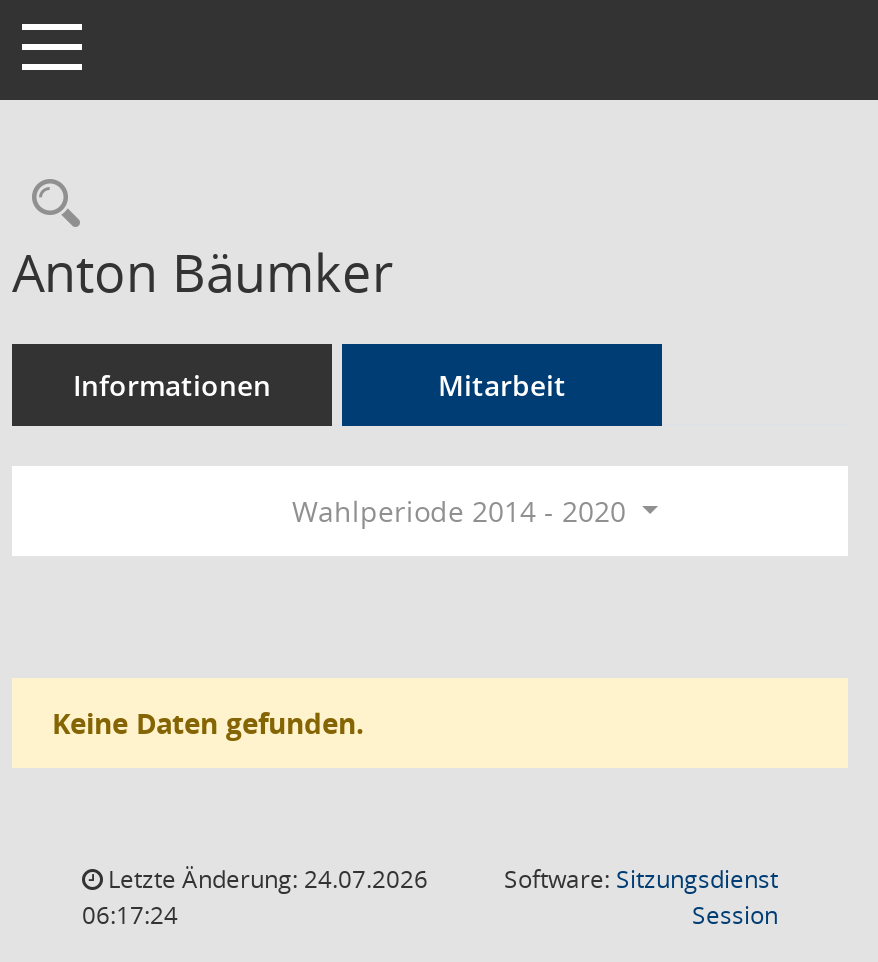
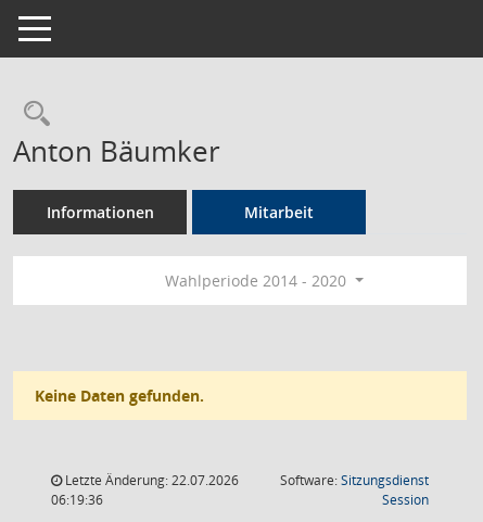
- Letzte Änderung: 24.07.2026
+ Letzte Änderung: 22.07.2026

- 06:17:24
+ 06:19:36
